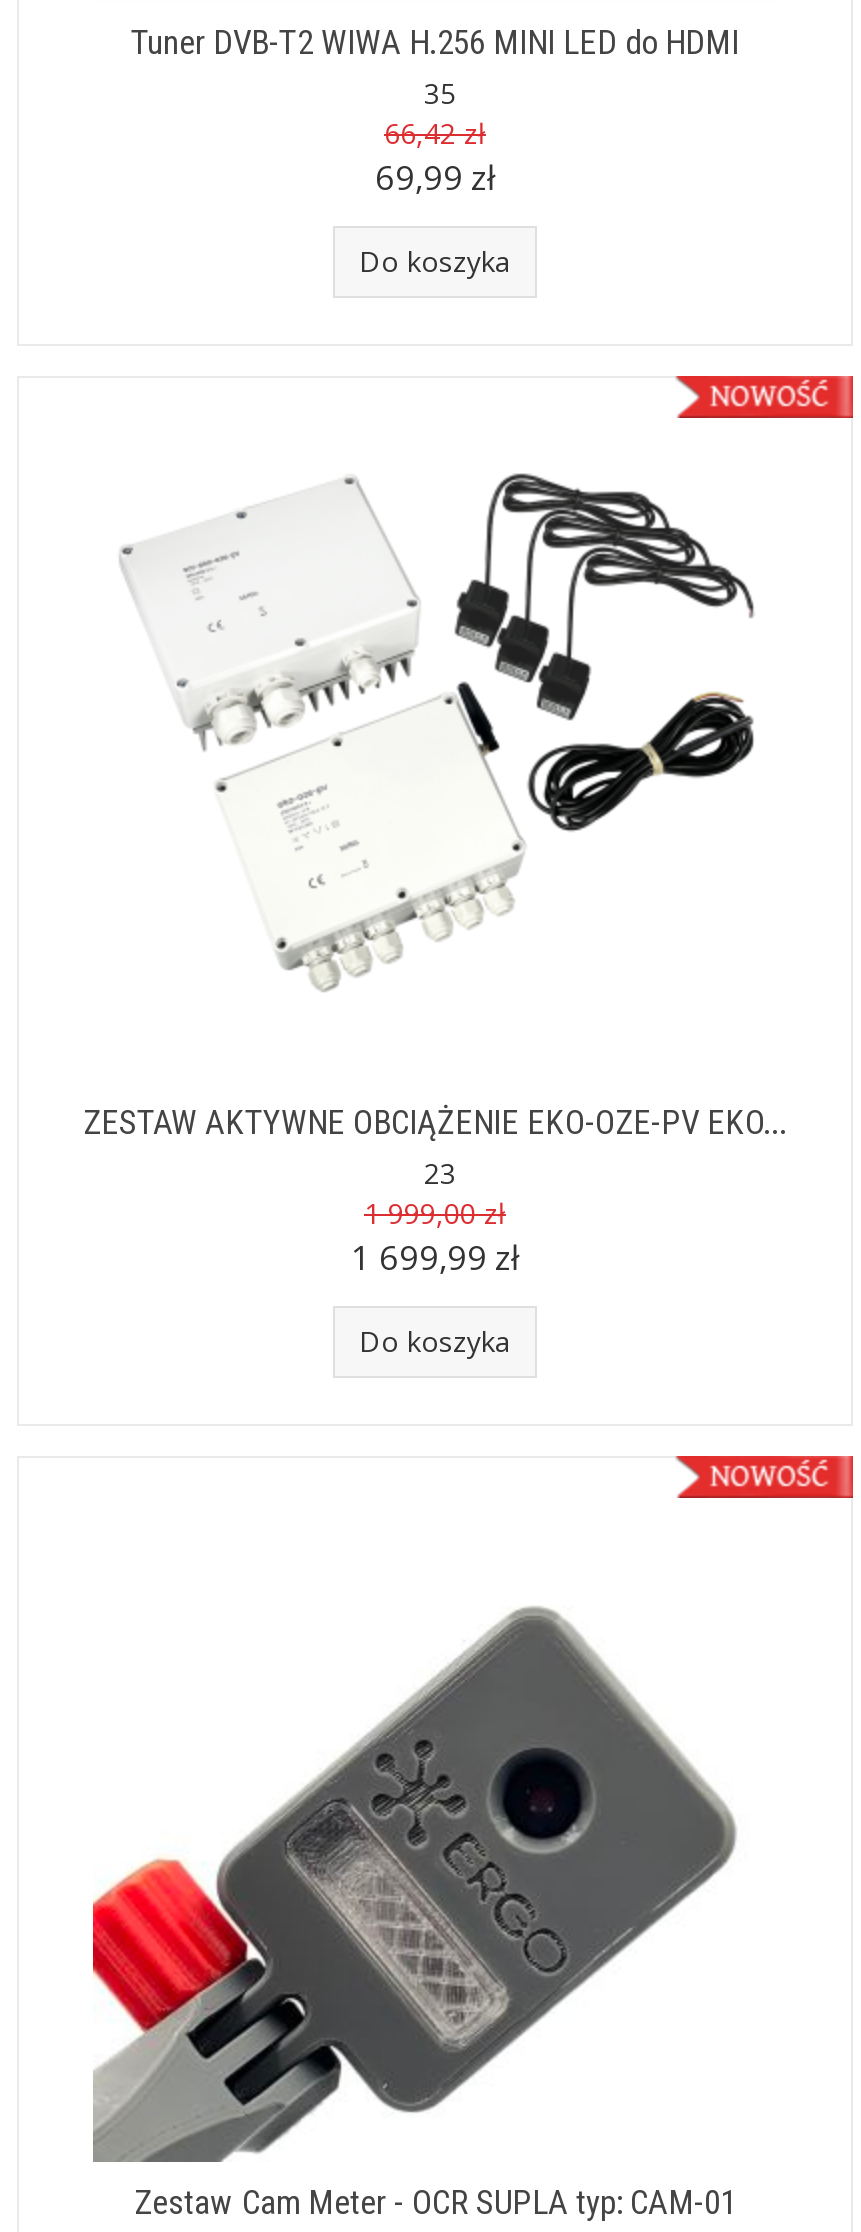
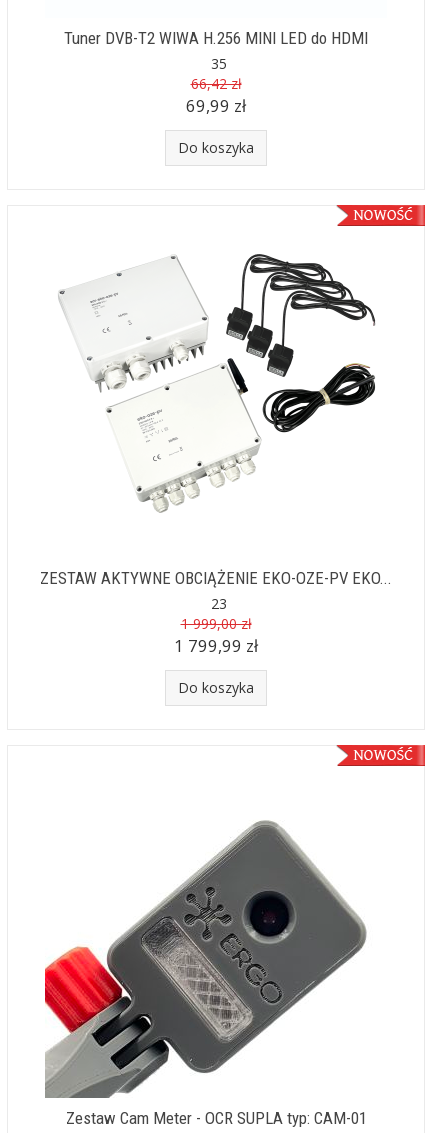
- 1 699,99 zł
+ 1 799,99 zł
